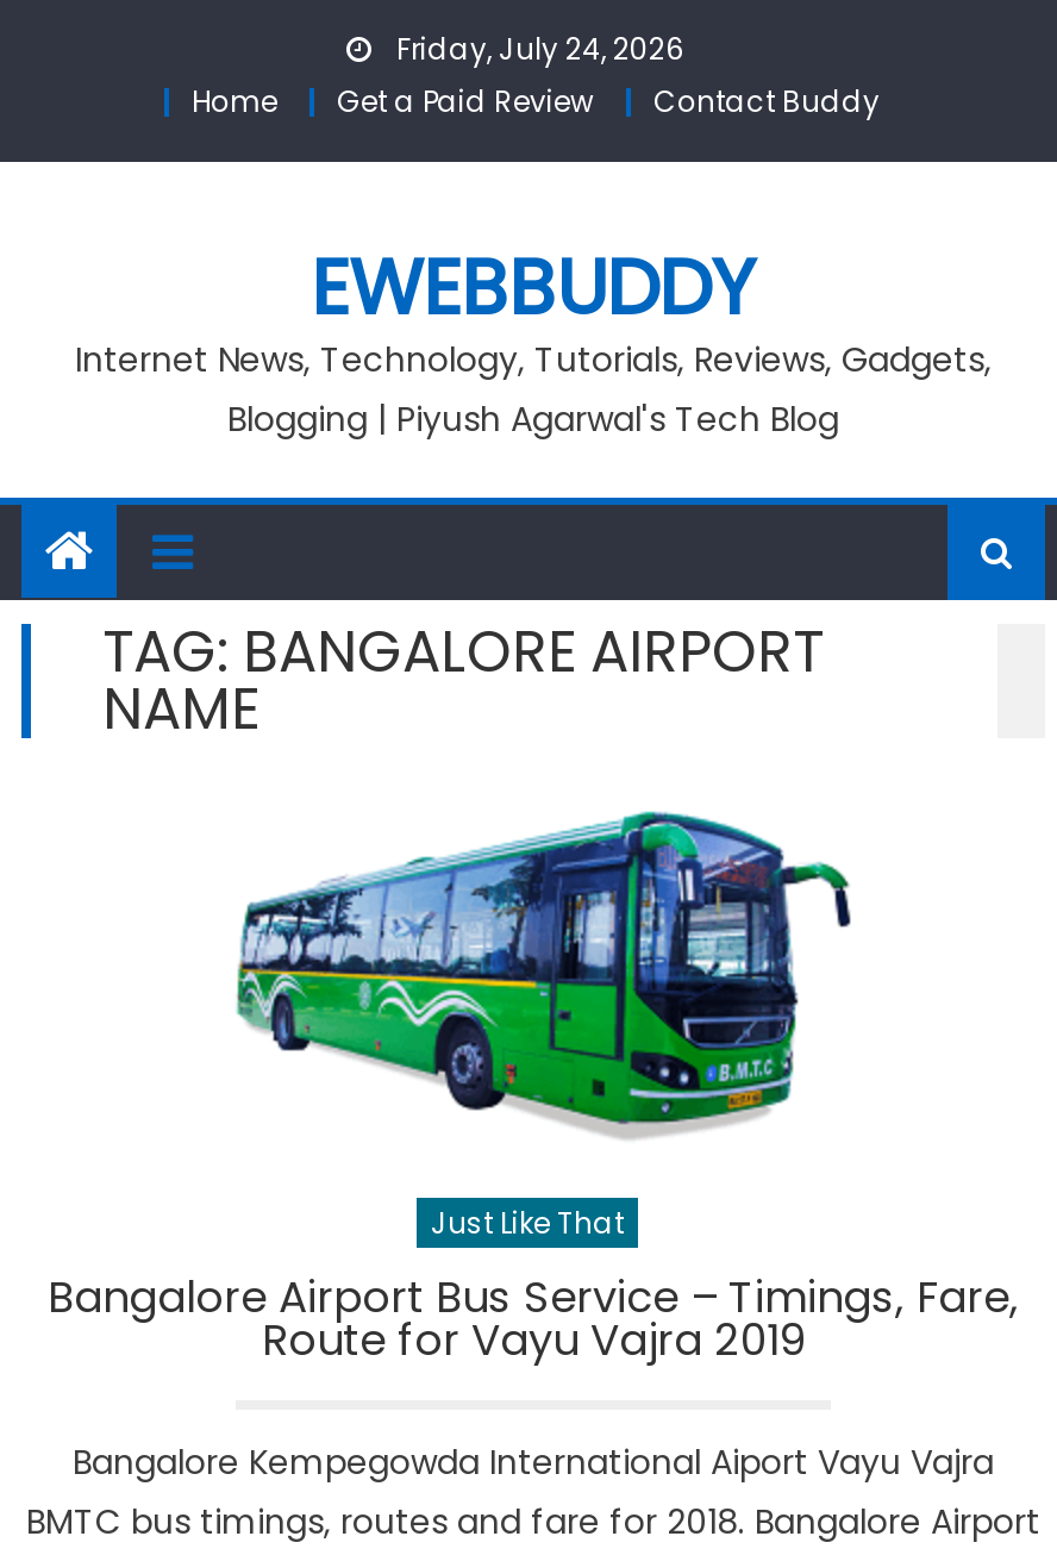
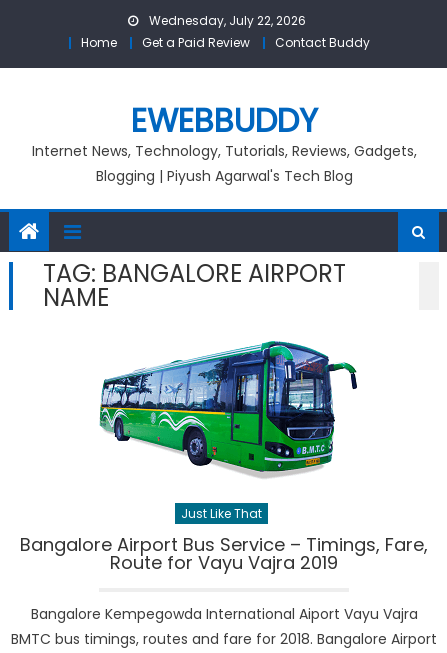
- Friday, July 24, 2026
+ Wednesday, July 22, 2026
